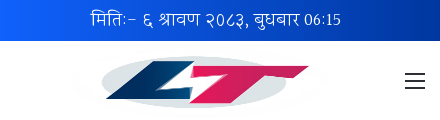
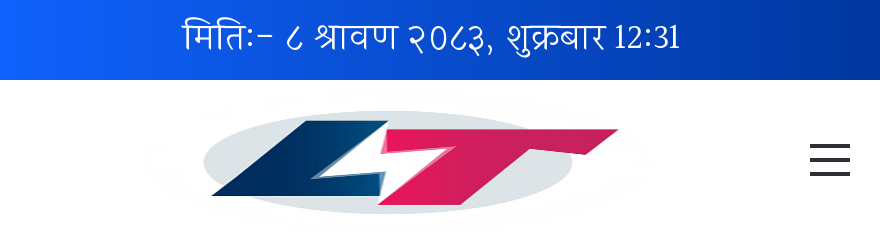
- मिति:- ६ श्रावण २०८३, बुधबार06:15
+ मिति:- ८ श्रावण २०८३, शुक्रबार12:31
